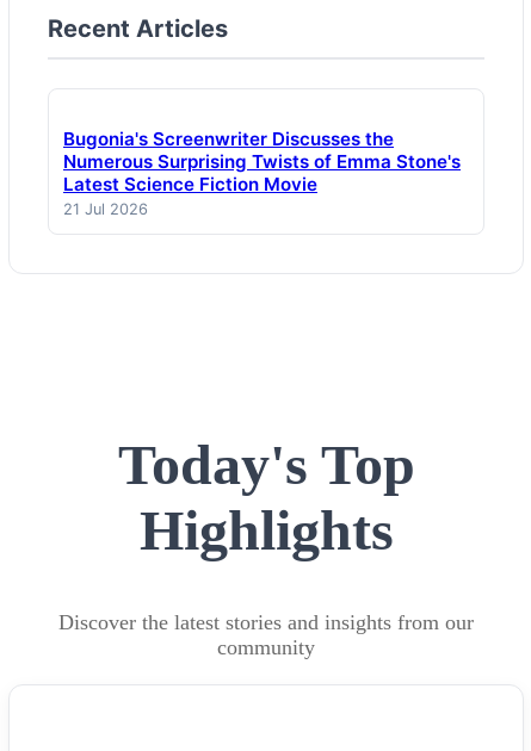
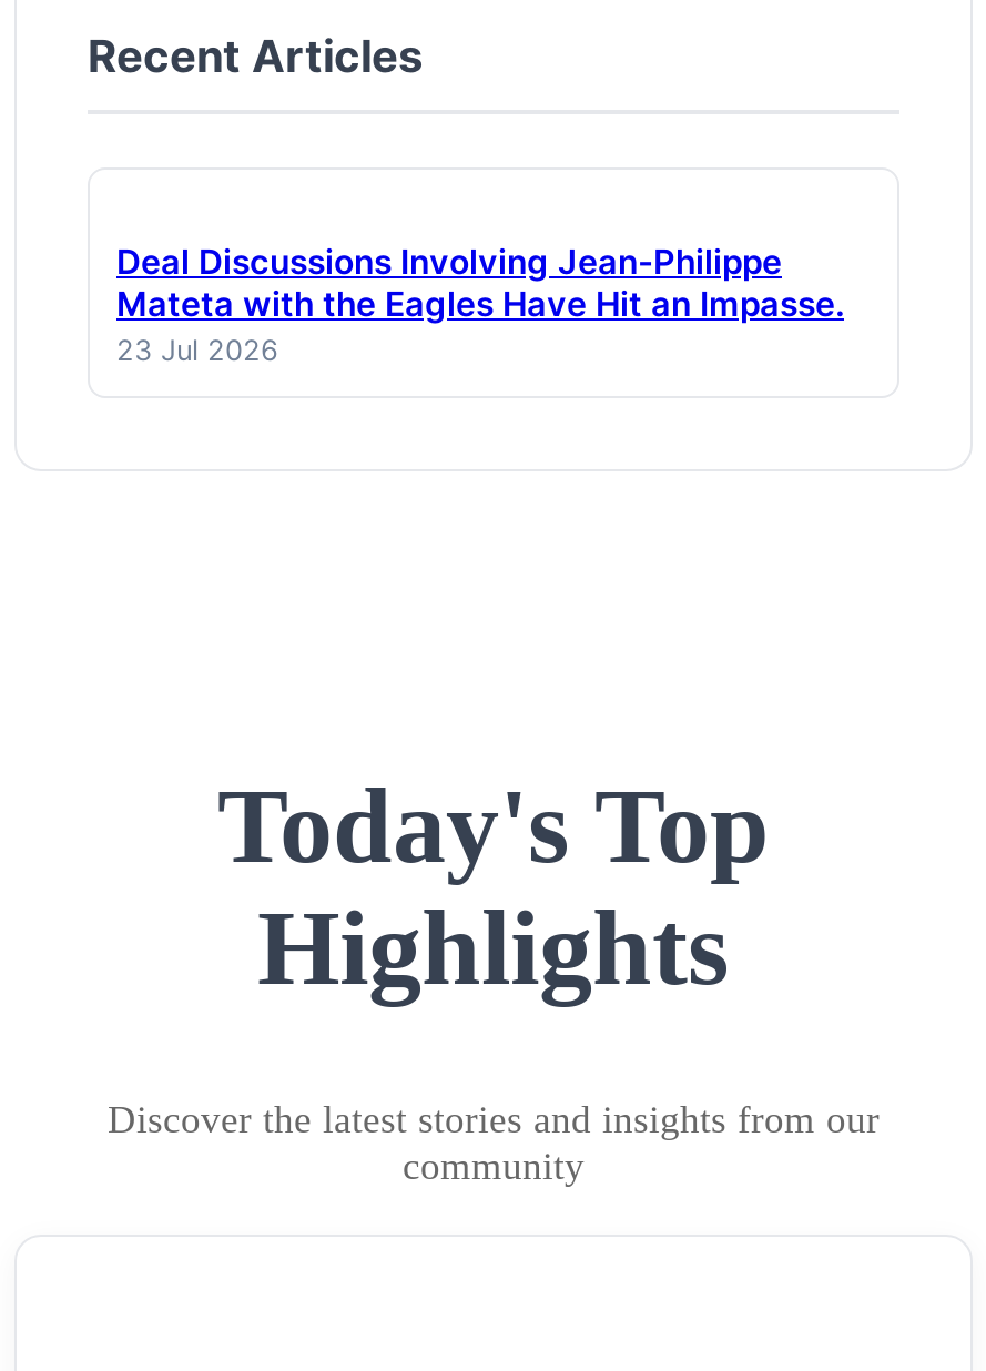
- Bugonia's Screenwriter Discusses the
- Numerous Surprising Twists of Emma Stone's
- Latest Science Fiction Movie
- 21 Jul 2026
+ Deal Discussions Involving Jean-Philippe
+ Mateta with the Eagles Have Hit an Impasse.
+ 23 Jul 2026
